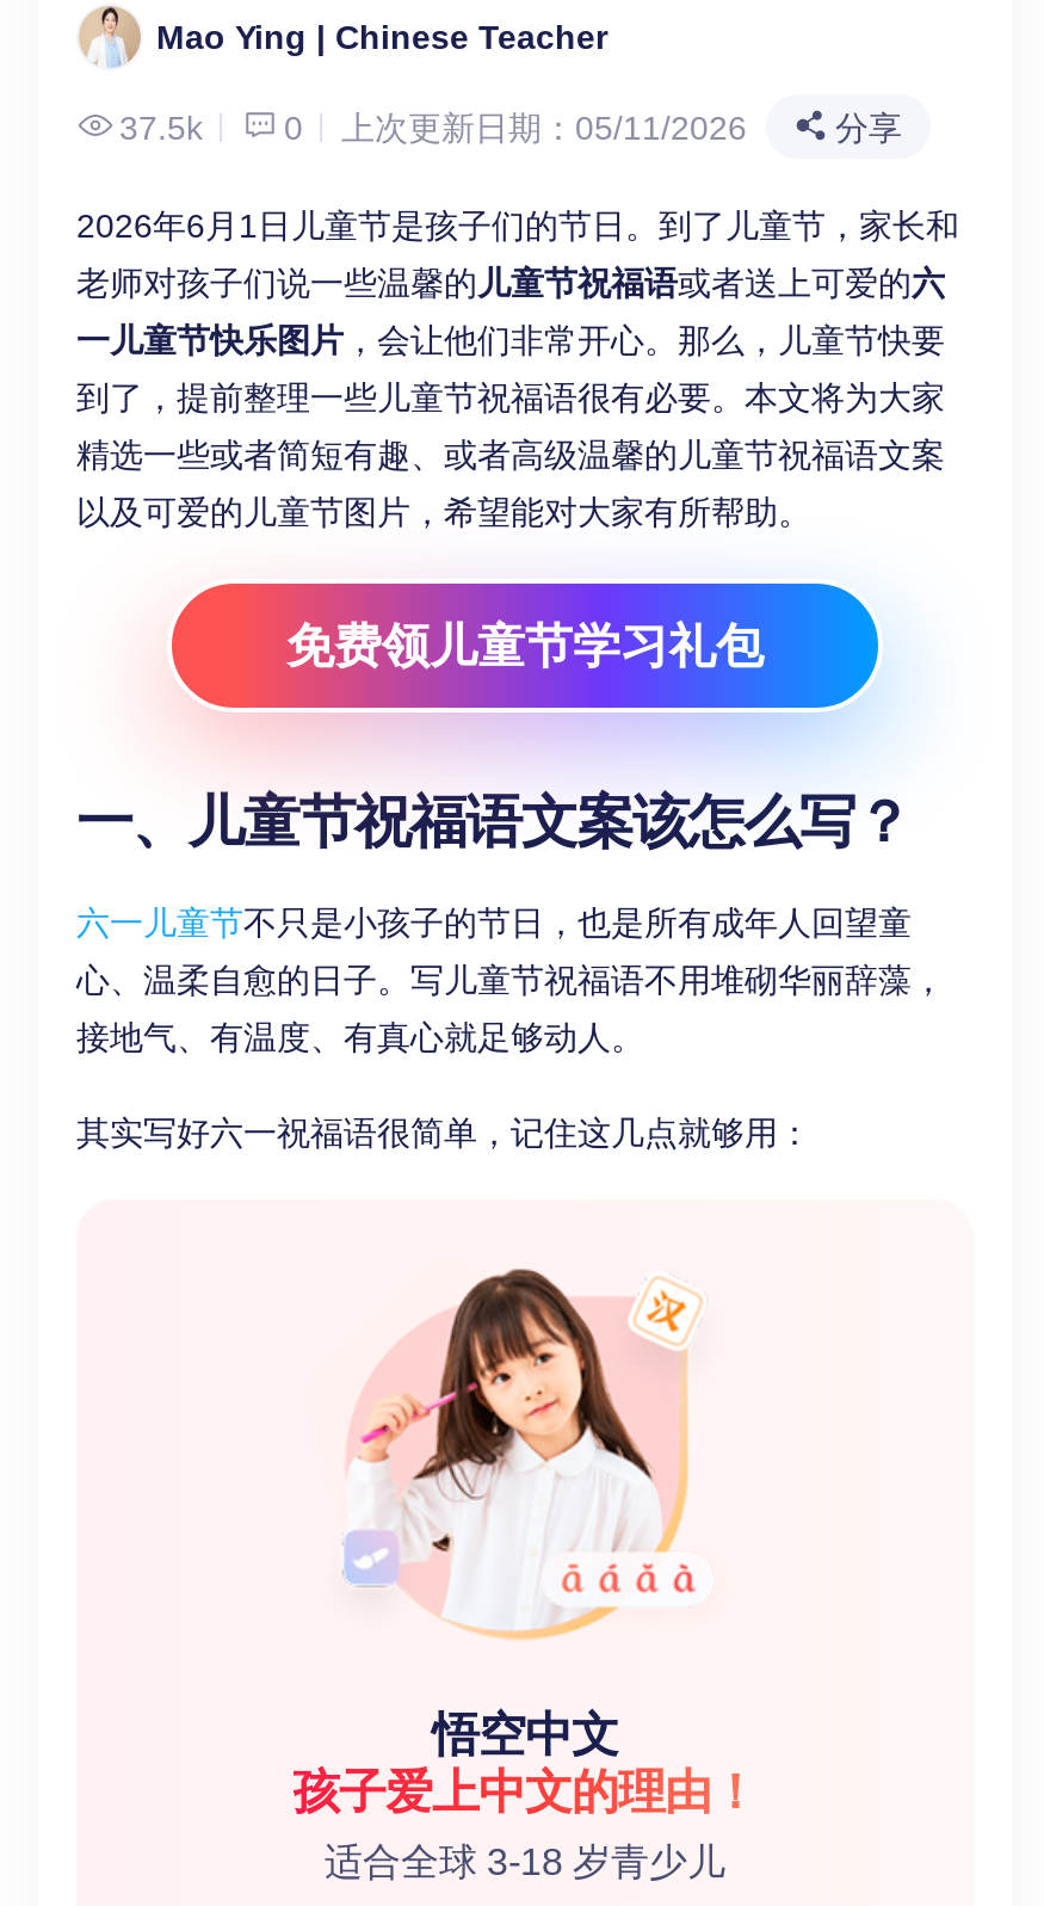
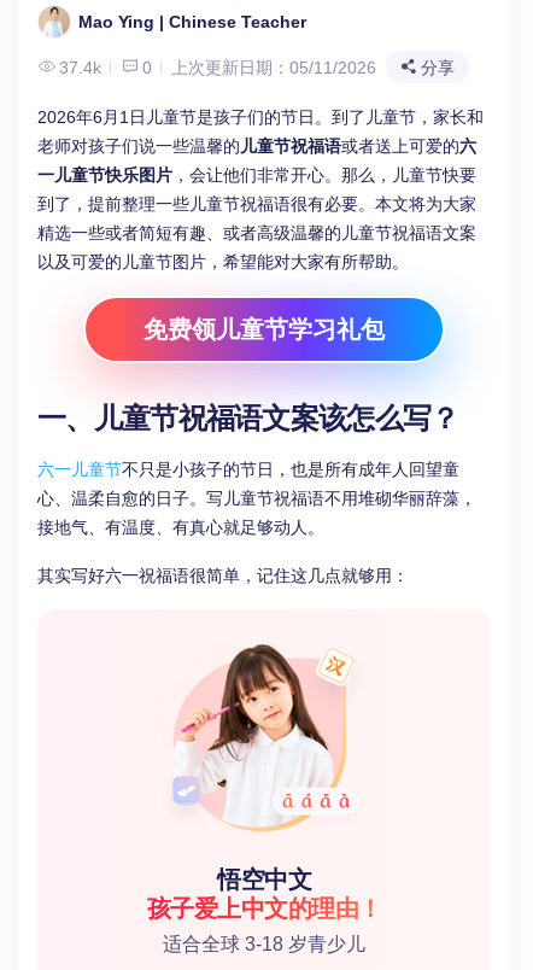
- 37.5k
+ 37.4k
